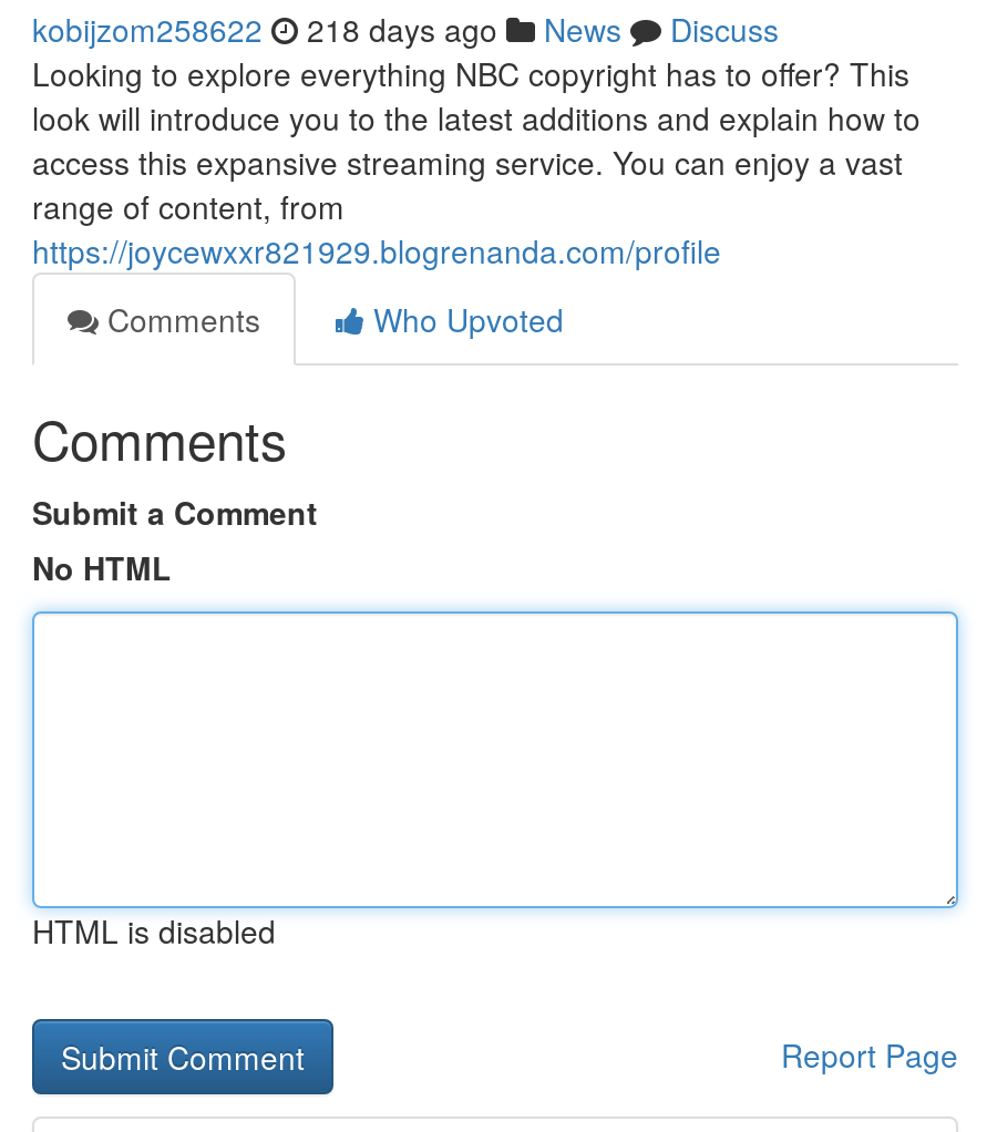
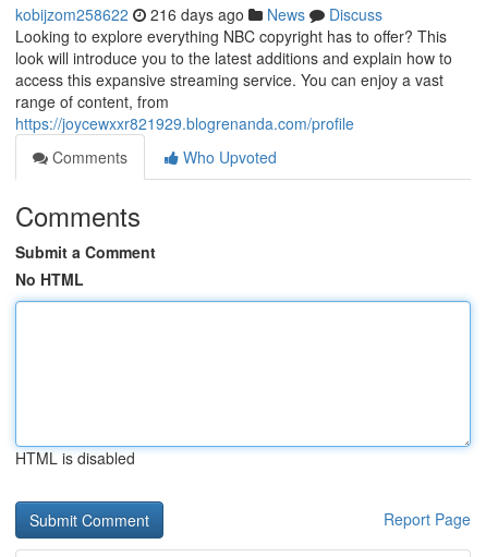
- kobijzom258622 218 days ago News Discuss
+ kobijzom258622 216 days ago News Discuss
